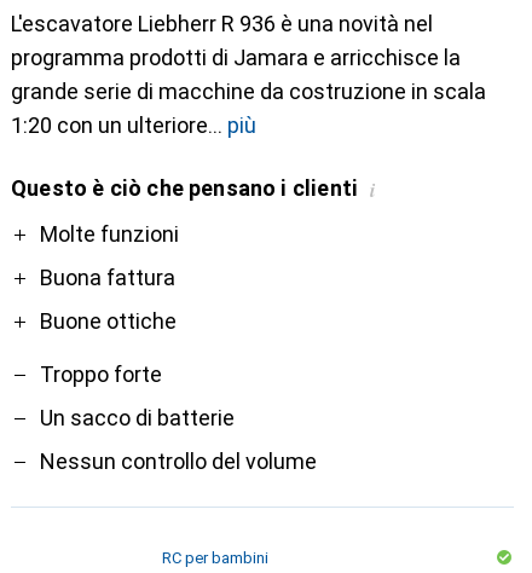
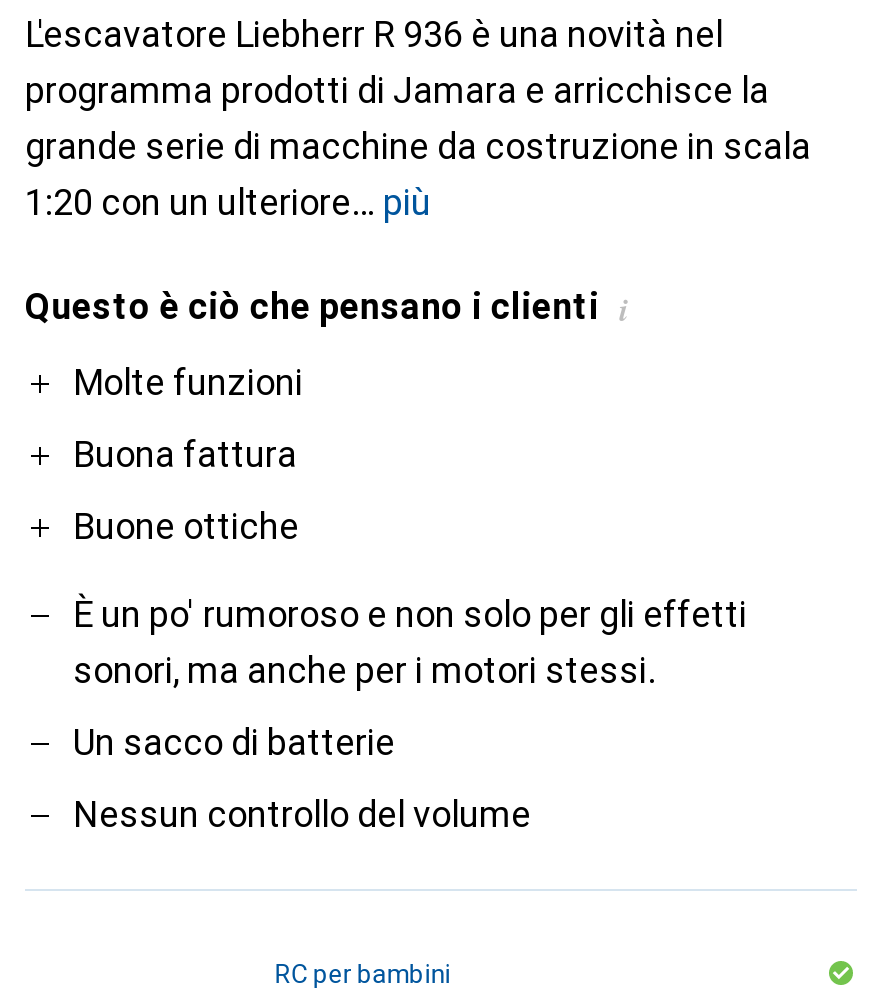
- Troppo forte
+ È un po' rumoroso e non solo per gli effetti
+ sonori, ma anche per i motori stessi.
